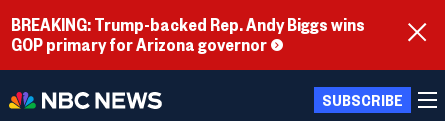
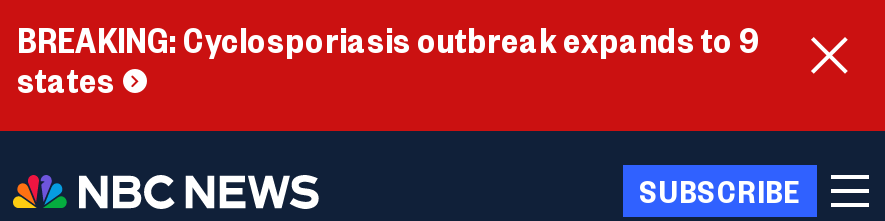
- BREAKING: Trump-backed Rep. Andy Biggs wins
- GOP primary for Arizona governor
+ BREAKING: Cyclosporiasis outbreak expands to 9
+ states
